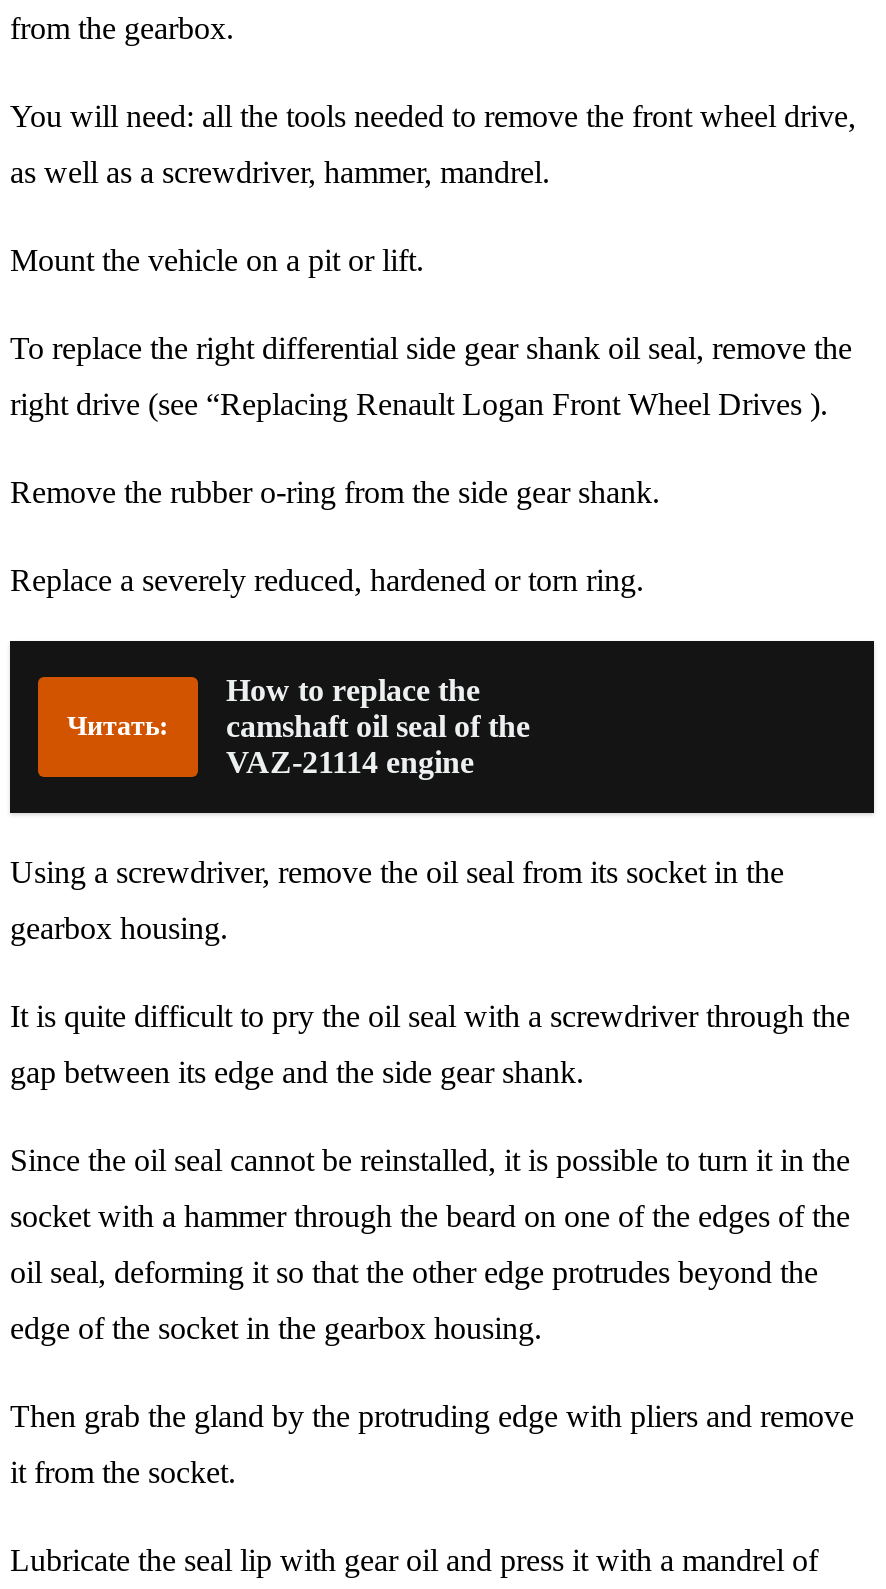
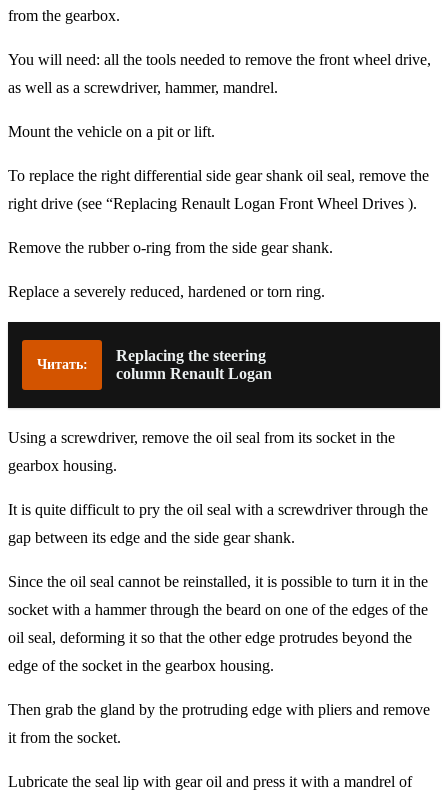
- How to replace the
- camshaft oil seal of the
- VAZ-21114 engine
+ Replacing the steering
+ column Renault Logan
